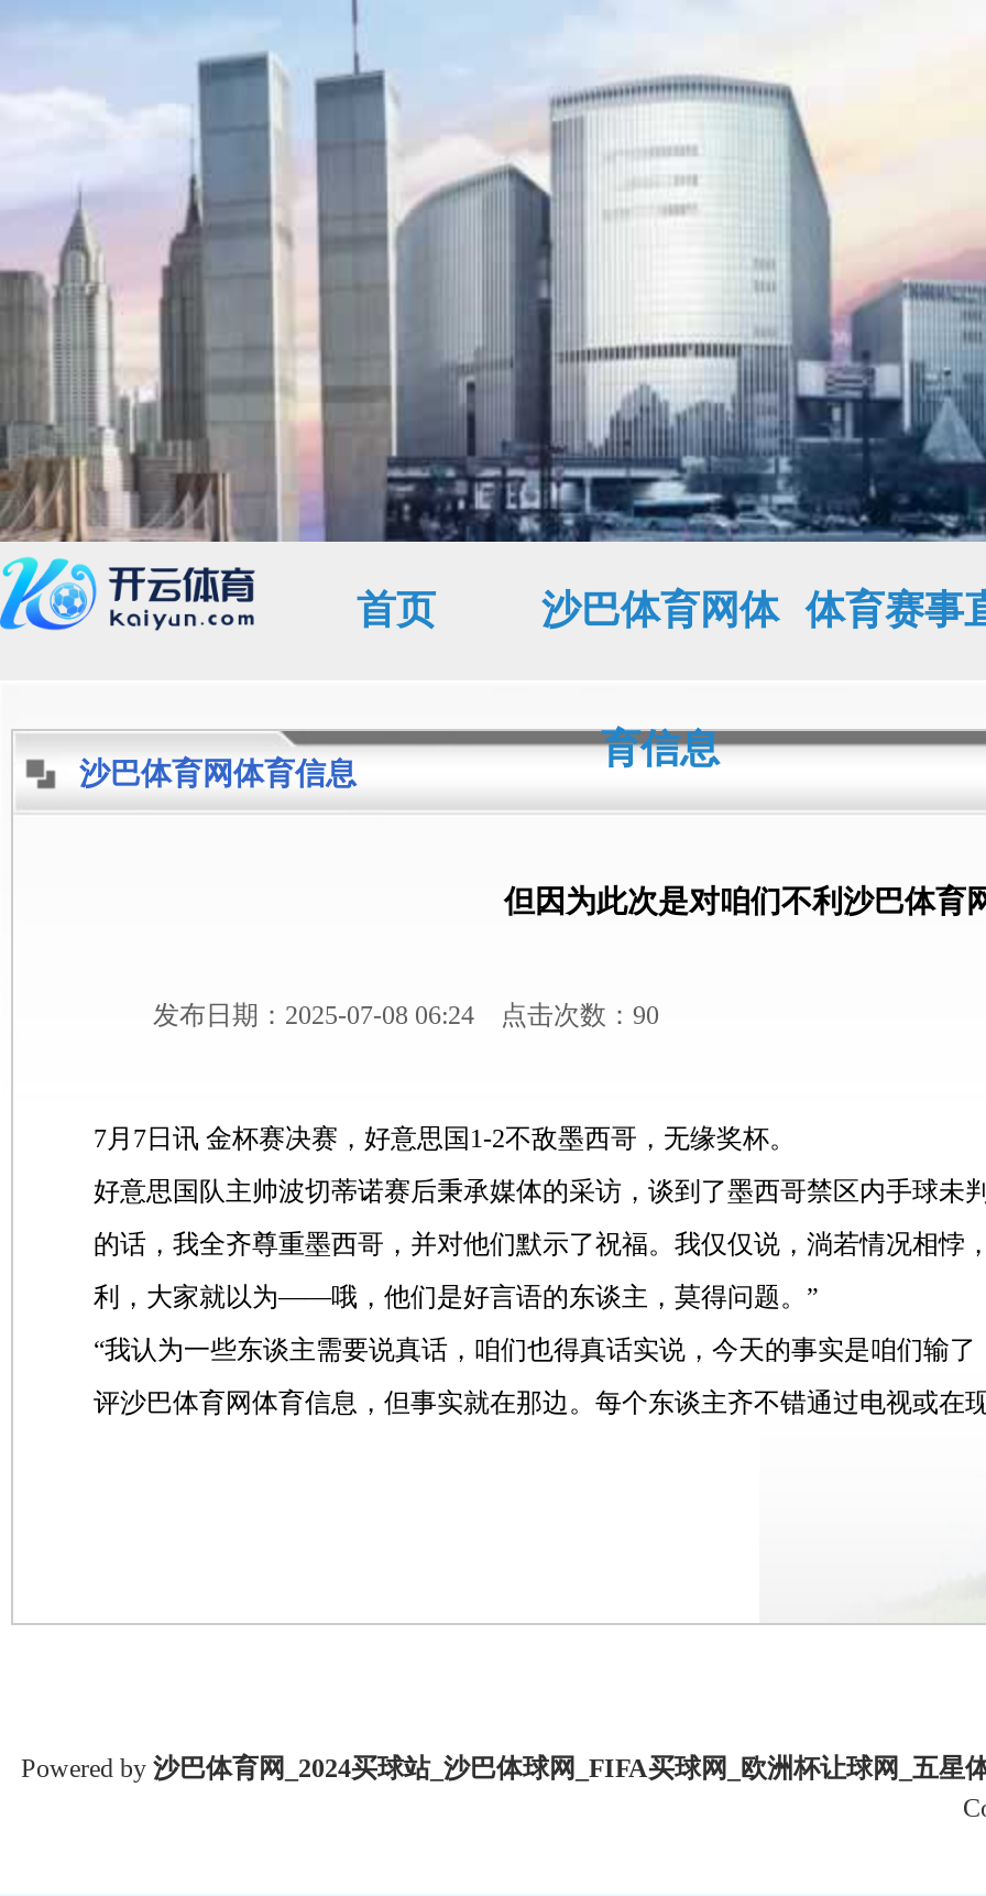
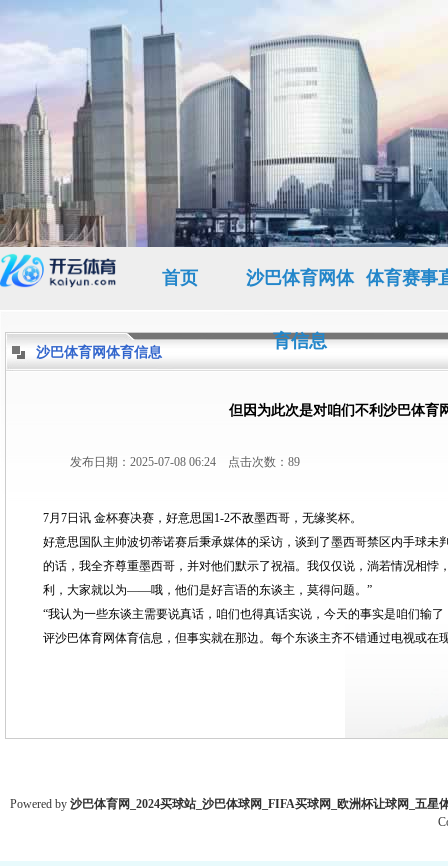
- 发布日期：2025-07-08 06:24 点击次数：90
+ 发布日期：2025-07-08 06:24 点击次数：89
